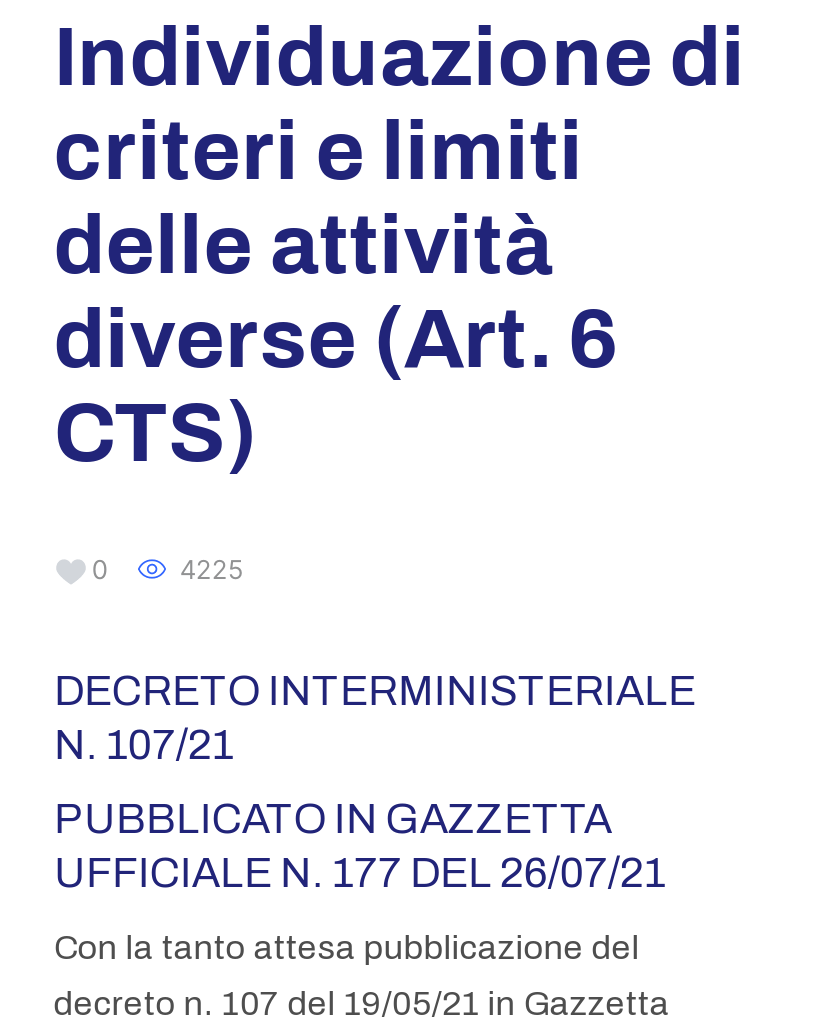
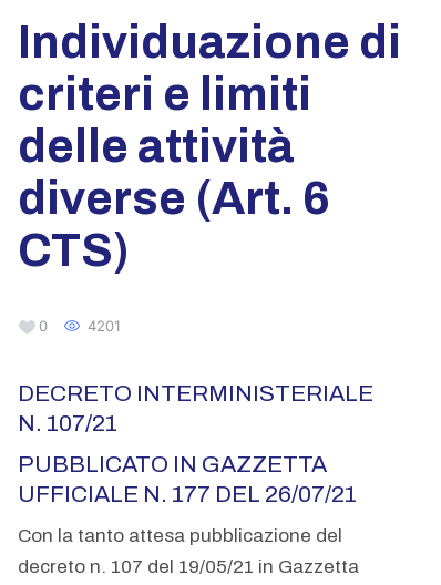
- 4225
+ 4201
